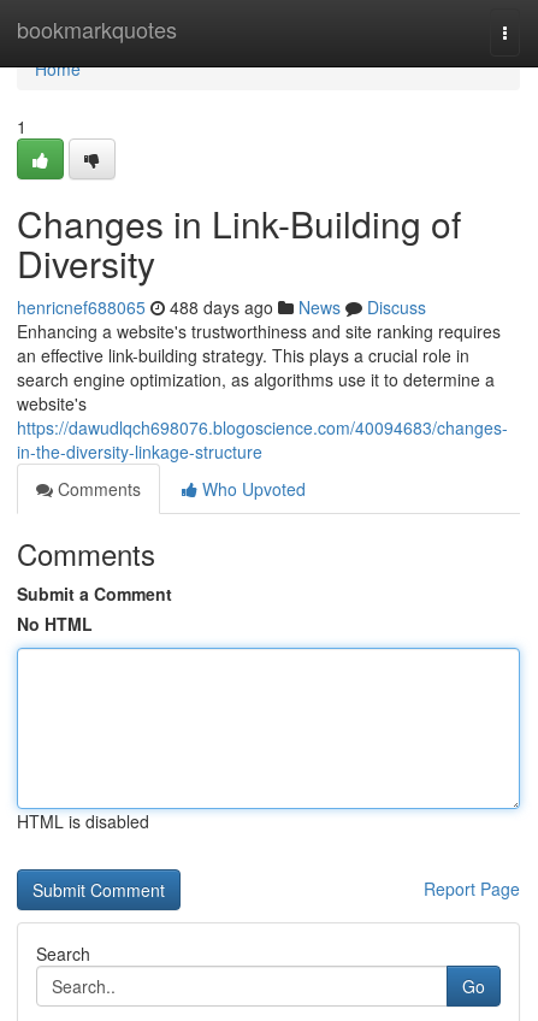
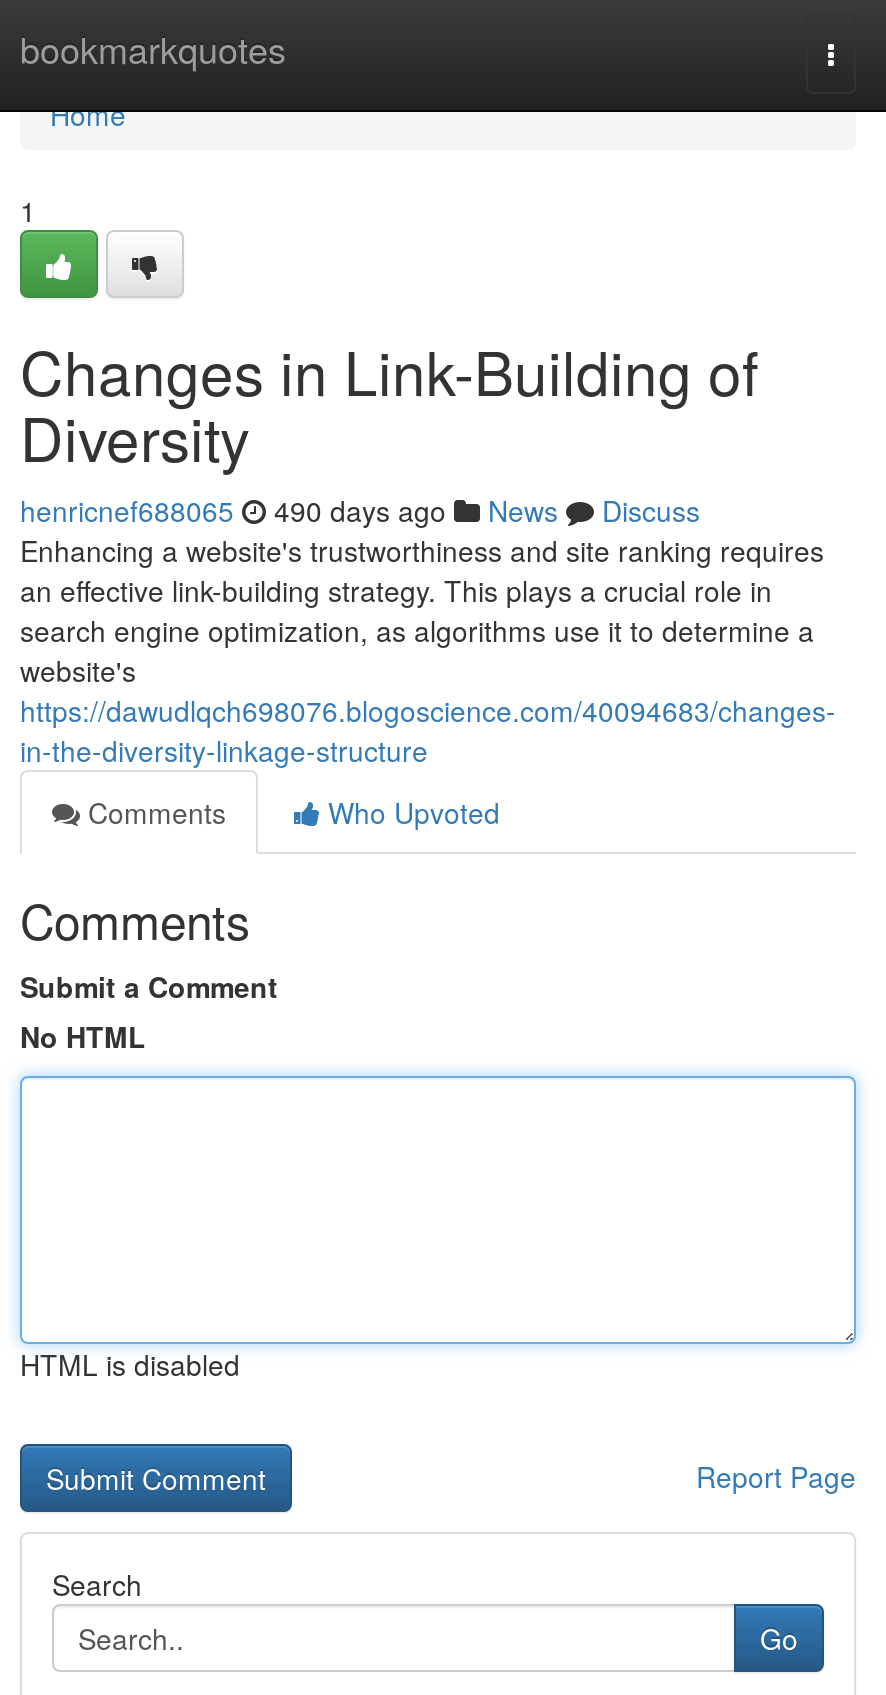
- henricnef688065 488 days ago News Discuss
+ henricnef688065 490 days ago News Discuss
